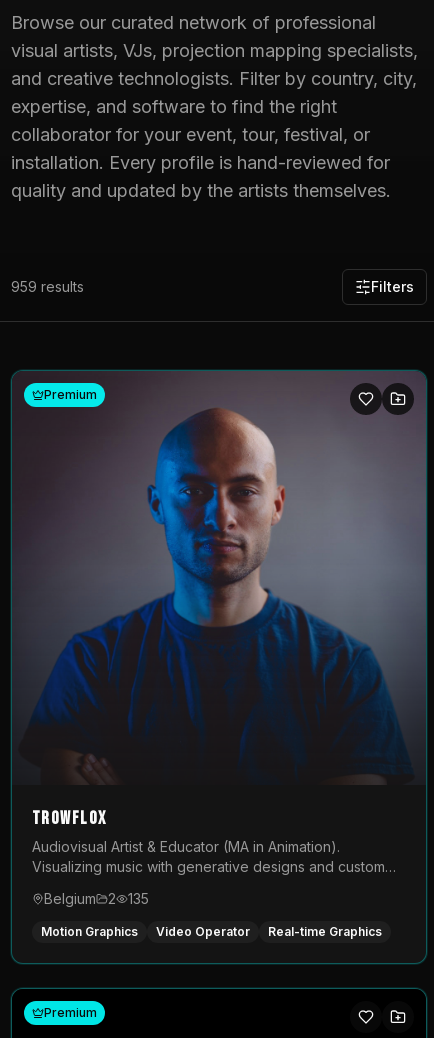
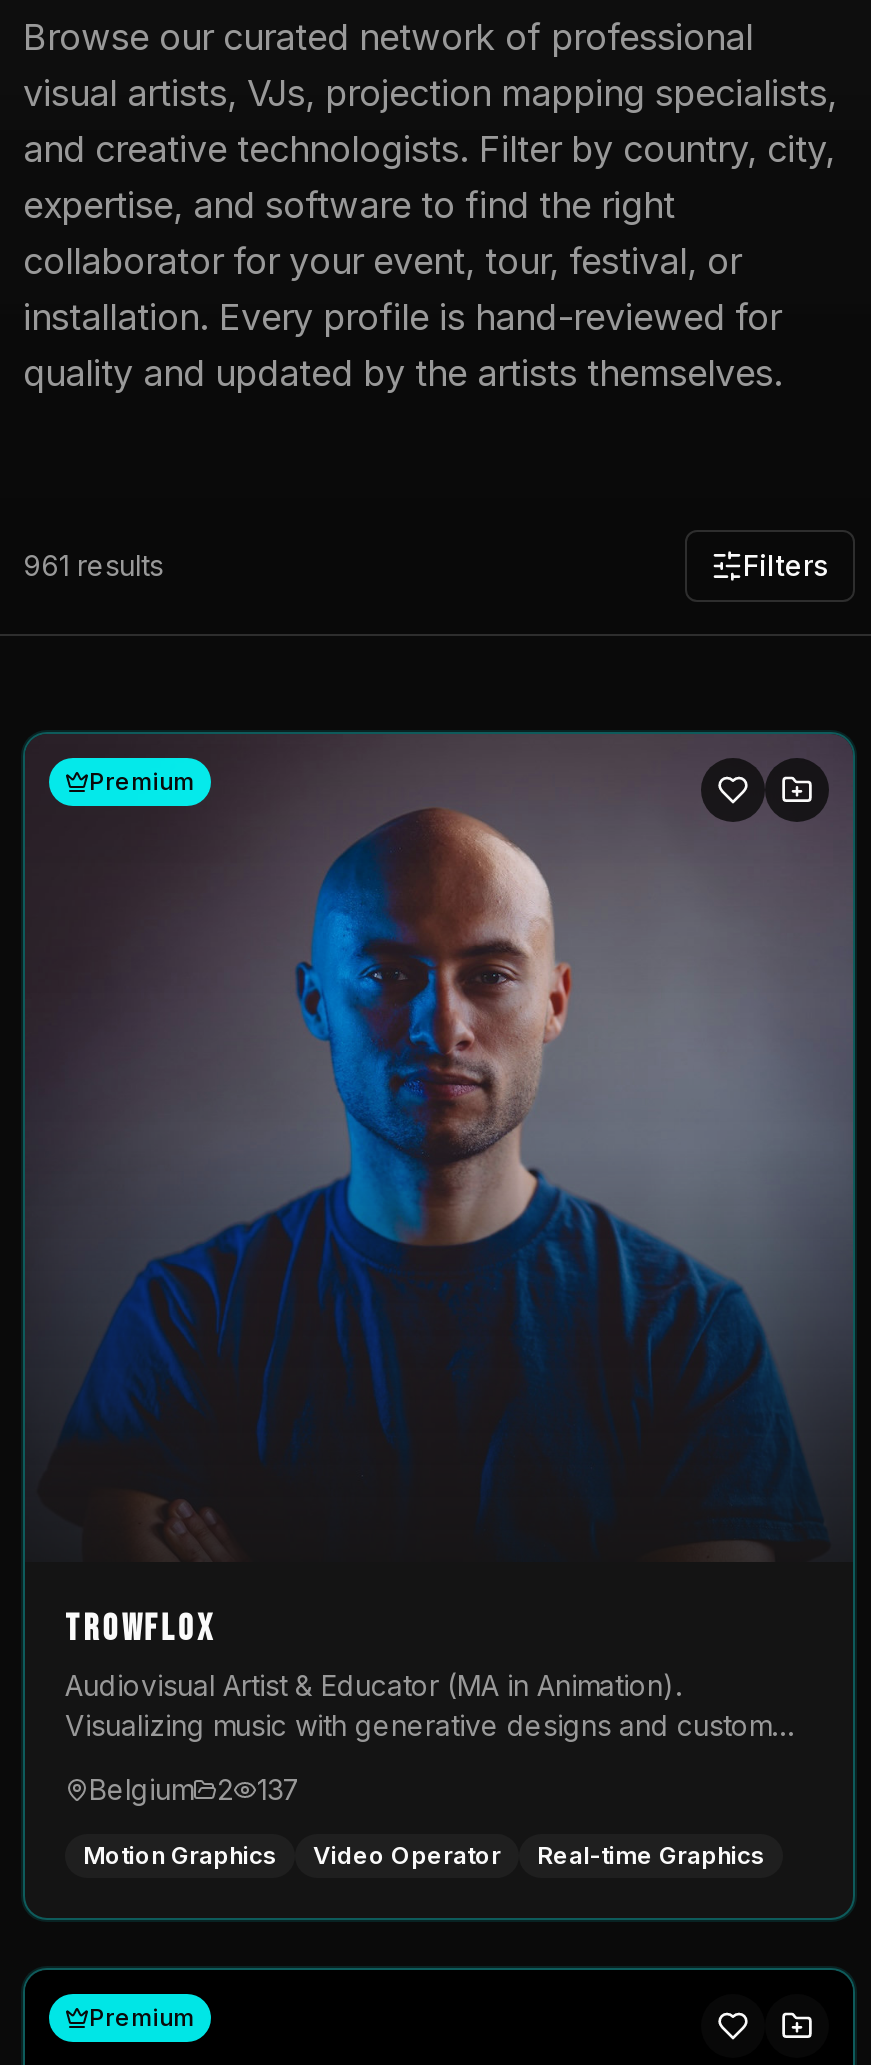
- 959 results
+ 961 results

- 135
+ 137
